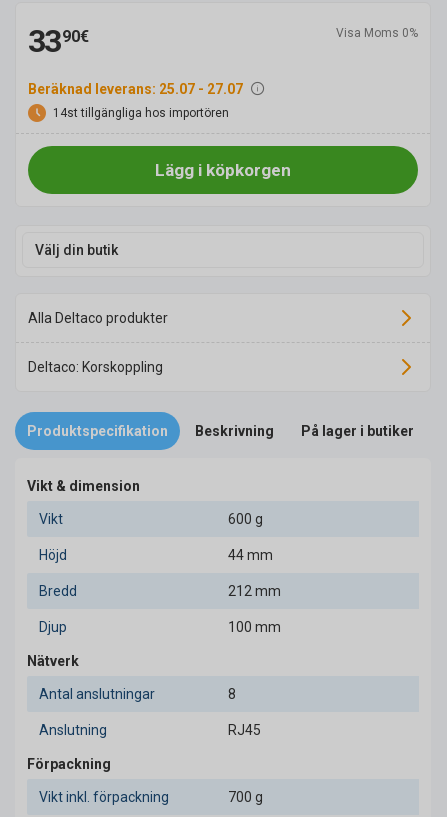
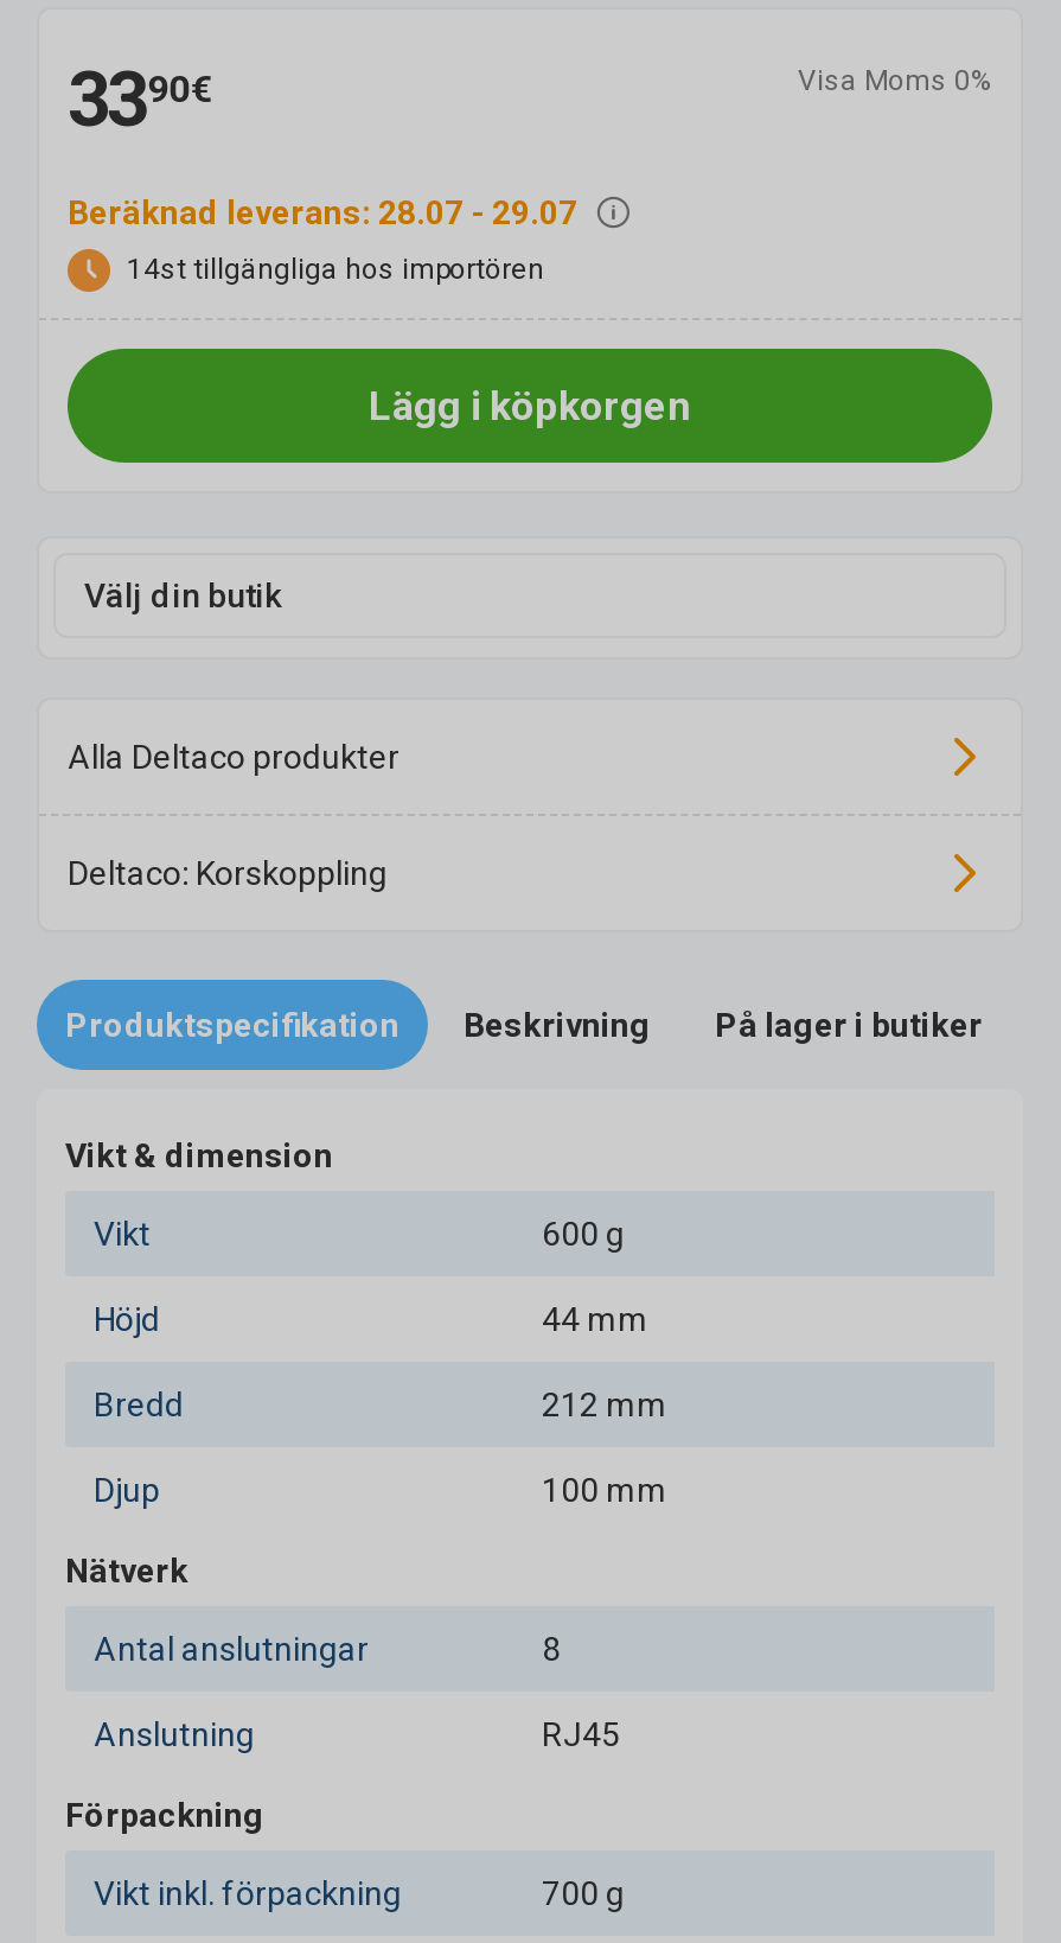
- Beräknad leverans: 25.07 - 27.07
+ Beräknad leverans: 28.07 - 29.07
